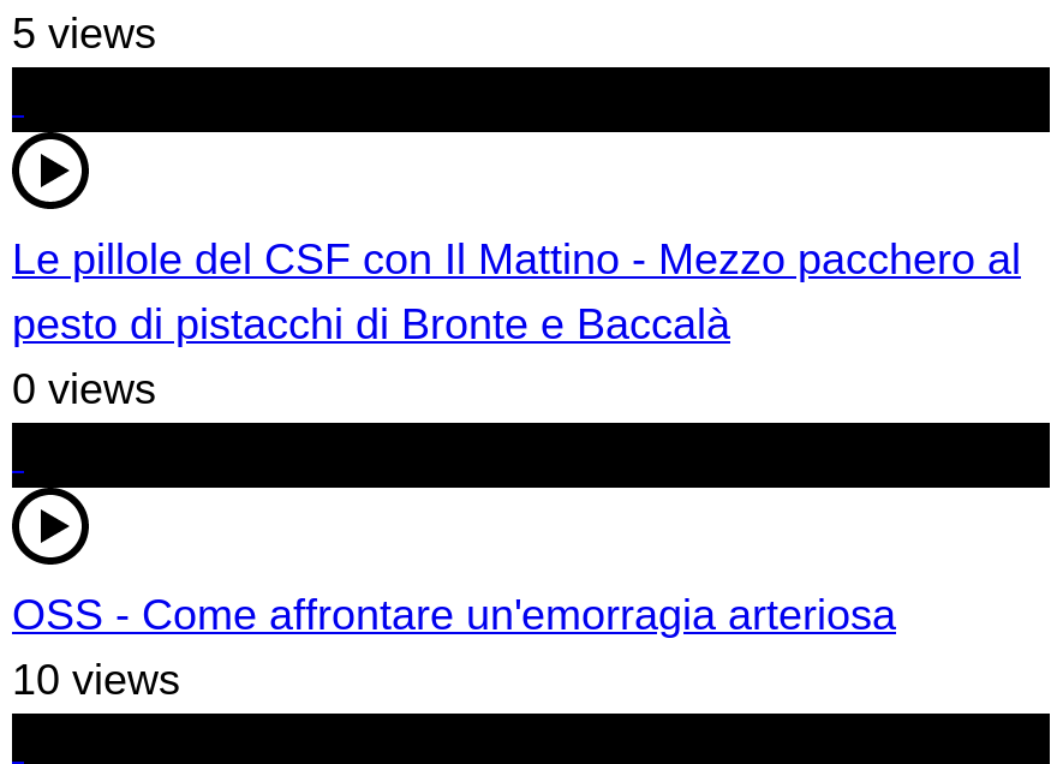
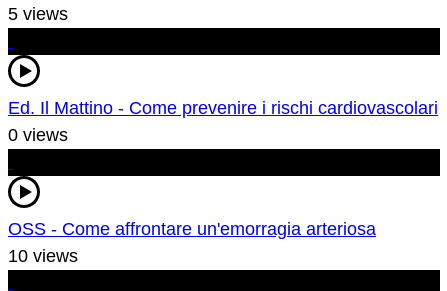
- Le pillole del CSF con Il Mattino - Mezzo pacchero al
- pesto di pistacchi di Bronte e Baccalà
+ Ed. Il Mattino - Come prevenire i rischi cardiovascolari
